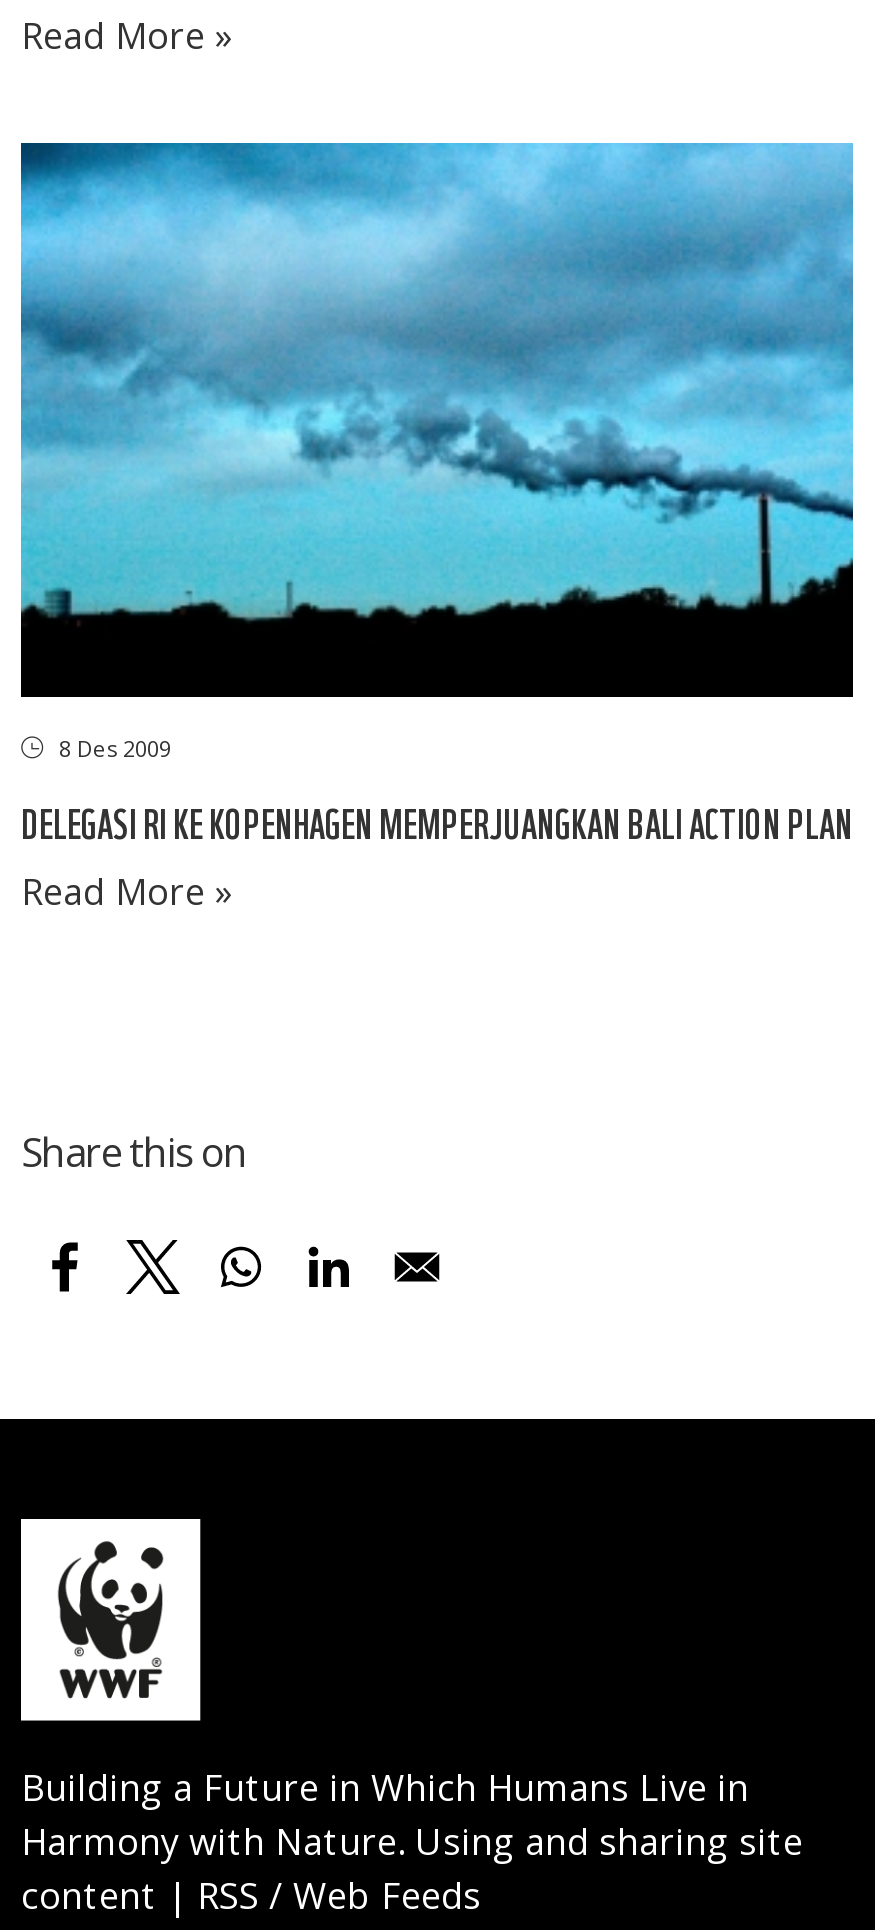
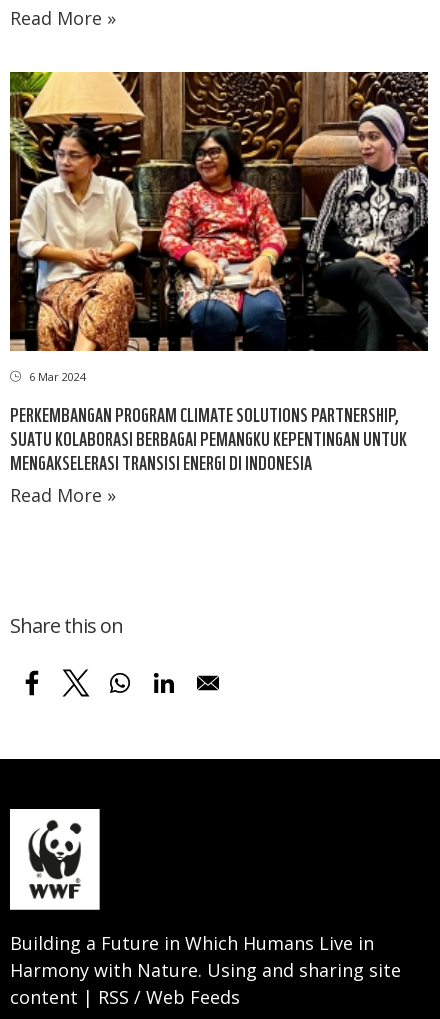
- [image]
- 8 Des 2009
+ [image]
+ 6 Mar 2024

- DELEGASI RI KE KOPENHAGEN MEMPERJUANGKAN BALI ACTION PLAN
+ PERKEMBANGAN PROGRAM CLIMATE SOLUTIONS PARTNERSHIP,
+ SUATU KOLABORASI BERBAGAI PEMANGKU KEPENTINGAN UNTUK
+ MENGAKSELERASI TRANSISI ENERGI DI INDONESIA
